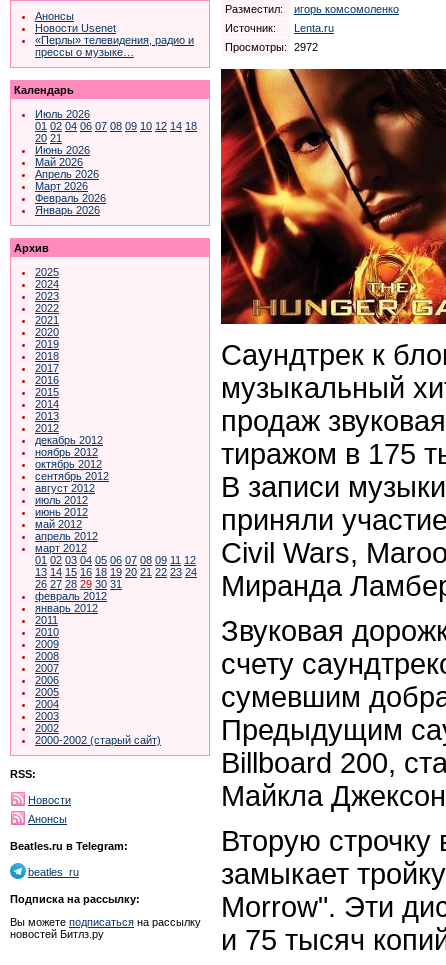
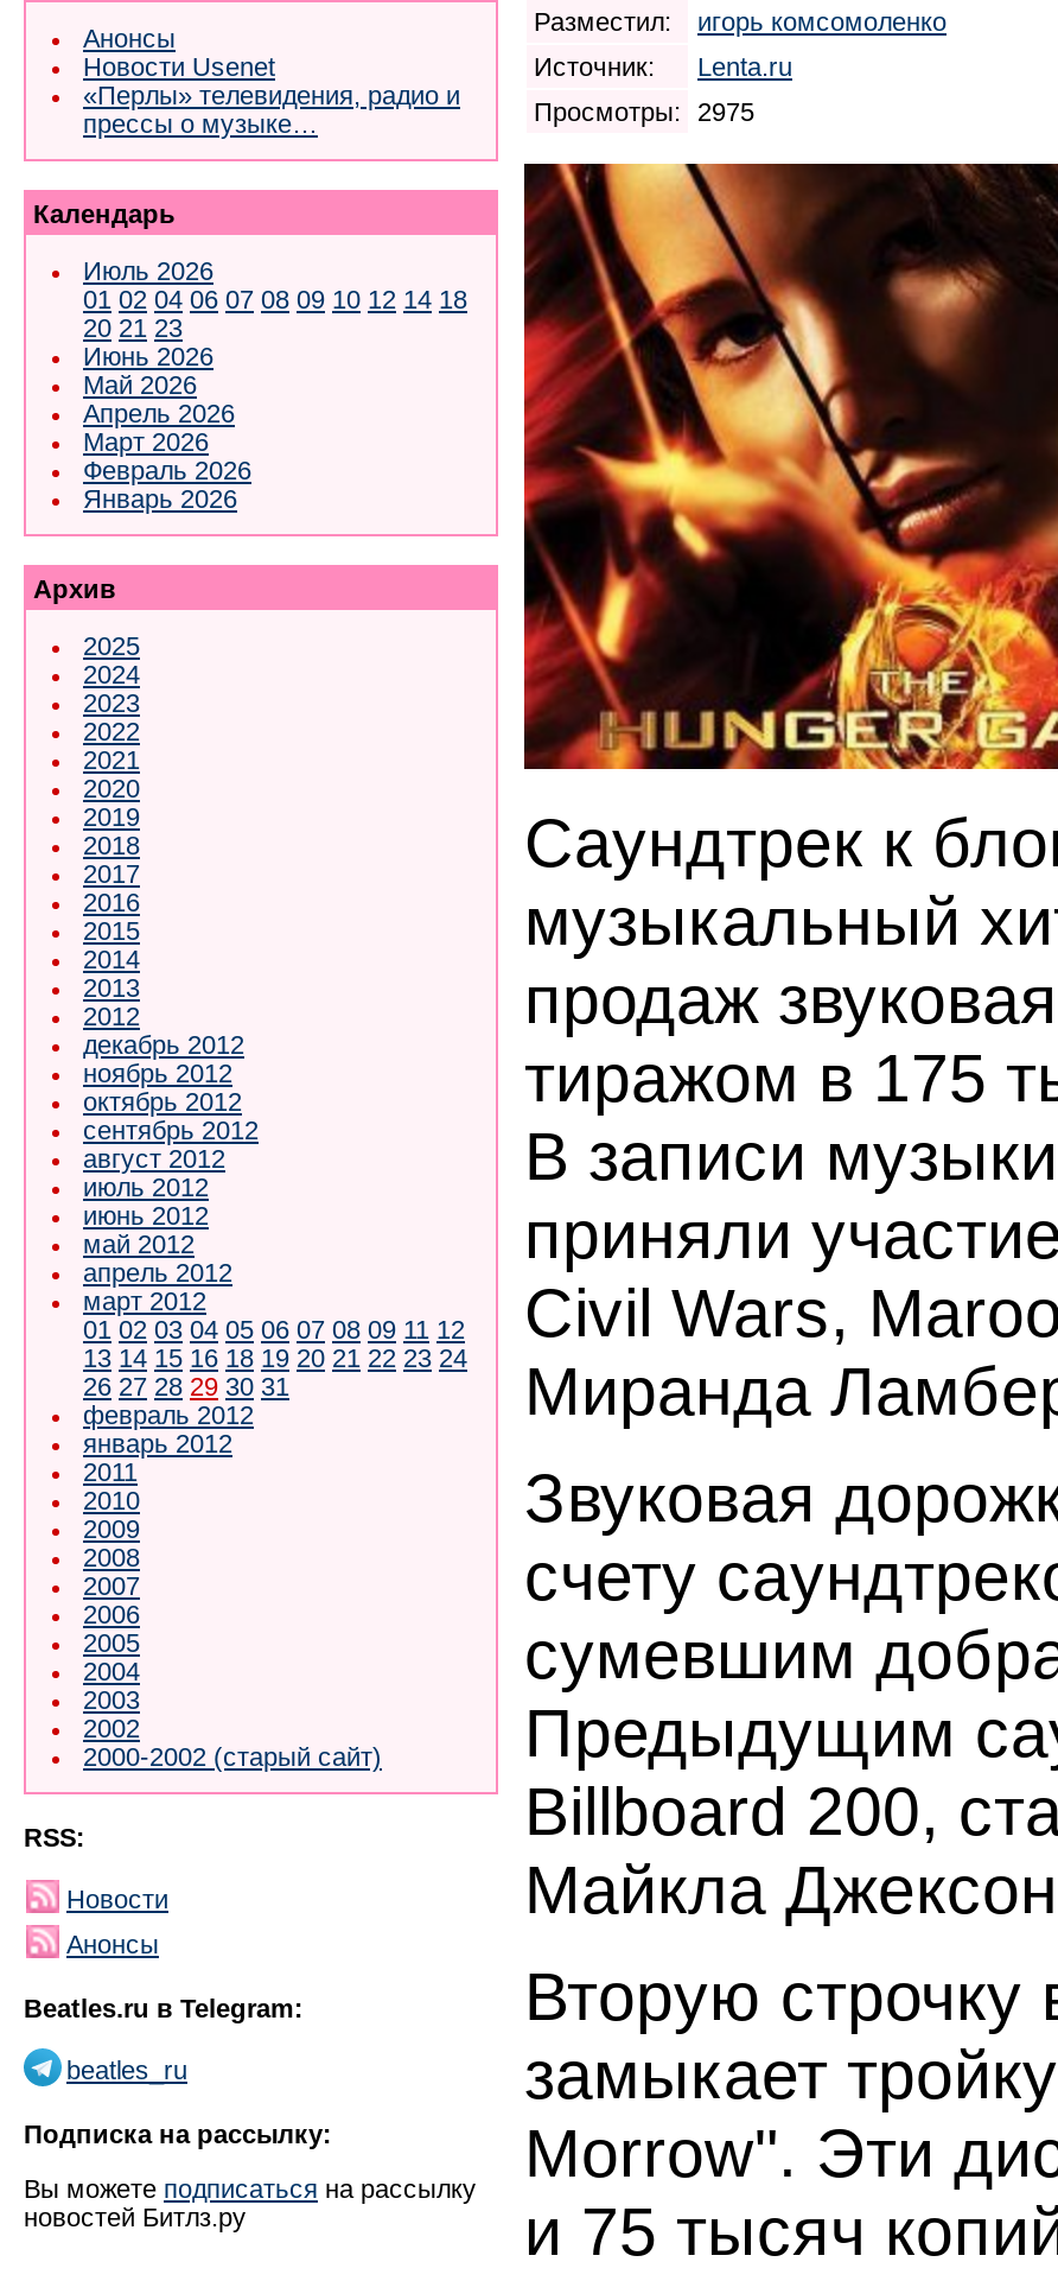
- Просмотры: 2972
+ Просмотры: 2975

- 20 21
+ 20 21 23
